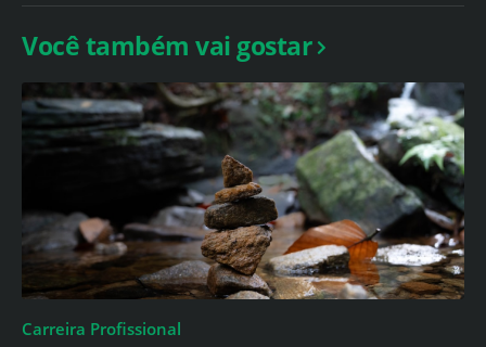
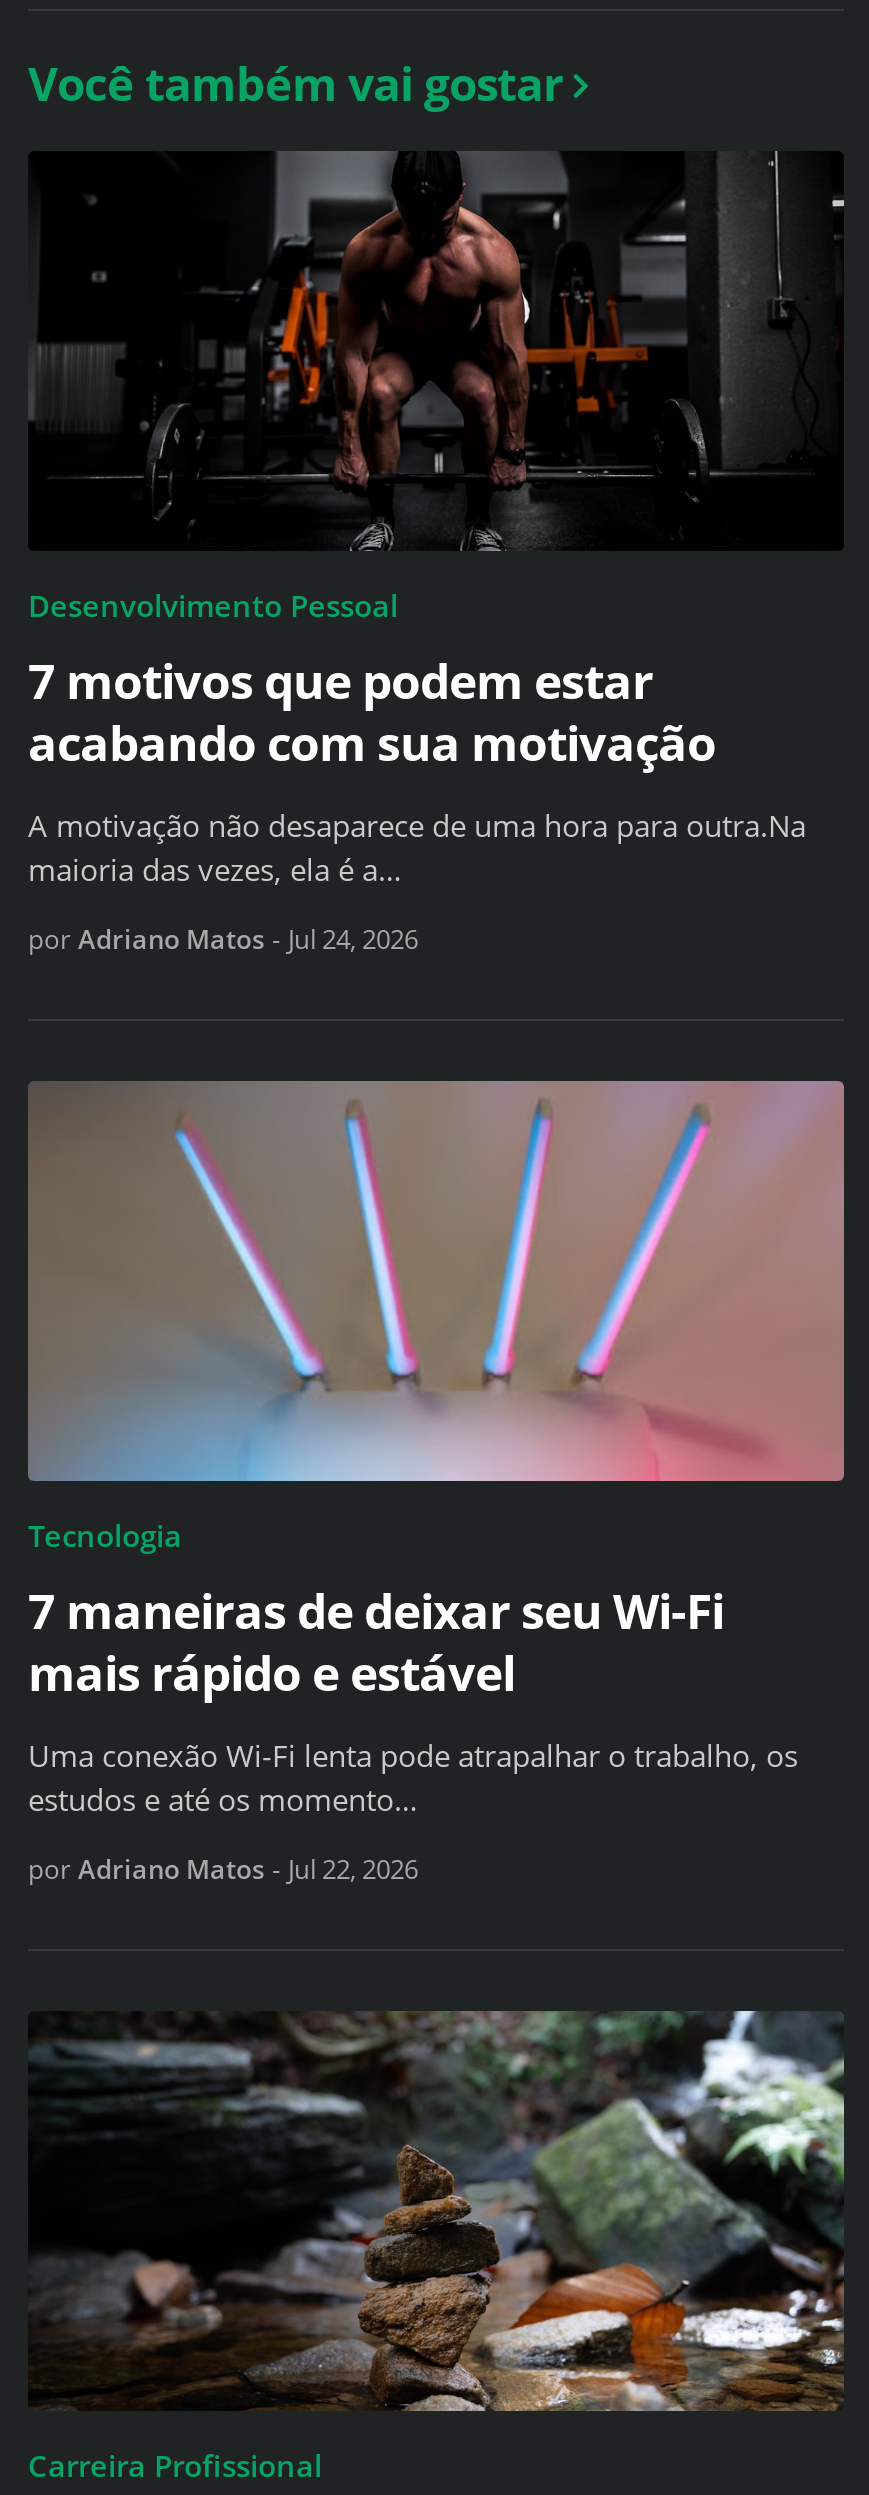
+ [image]
+ Tecnologia
+ 7 maneiras de deixar seu Wi-Fi
+ mais rápido e estável
+ Uma conexão Wi-Fi lenta pode atrapalhar o trabalho, os
+ estudos e até os momento…
+ por Adriano Matos - Jul 22, 2026

+ [image]
+ Desenvolvimento Pessoal
+ 7 motivos que podem estar
+ acabando com sua motivação
+ A motivação não desaparece de uma hora para outra.Na
+ maioria das vezes, ela é a…
+ por Adriano Matos - Jul 24, 2026
